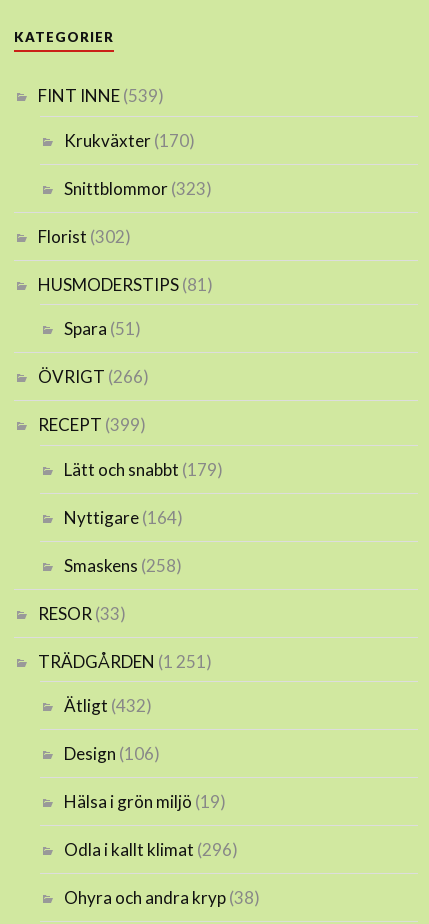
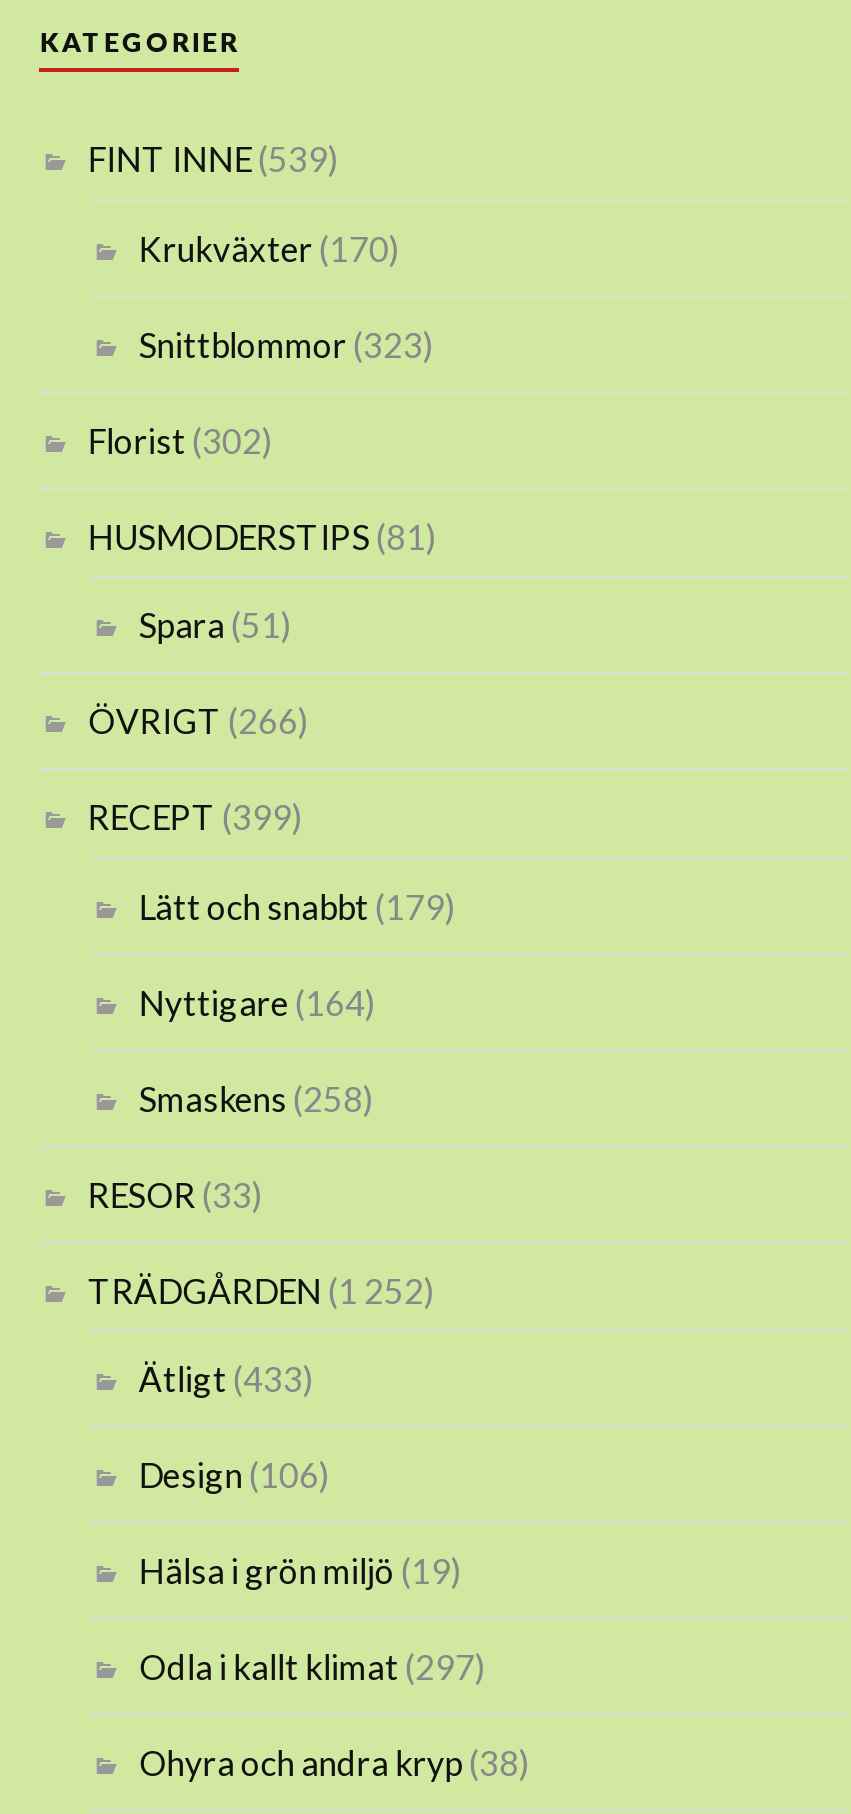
- TRÄDGÅRDEN (1 251)
+ TRÄDGÅRDEN (1 252)

- Ätligt (432)
+ Ätligt (433)

- Odla i kallt klimat (296)
+ Odla i kallt klimat (297)
